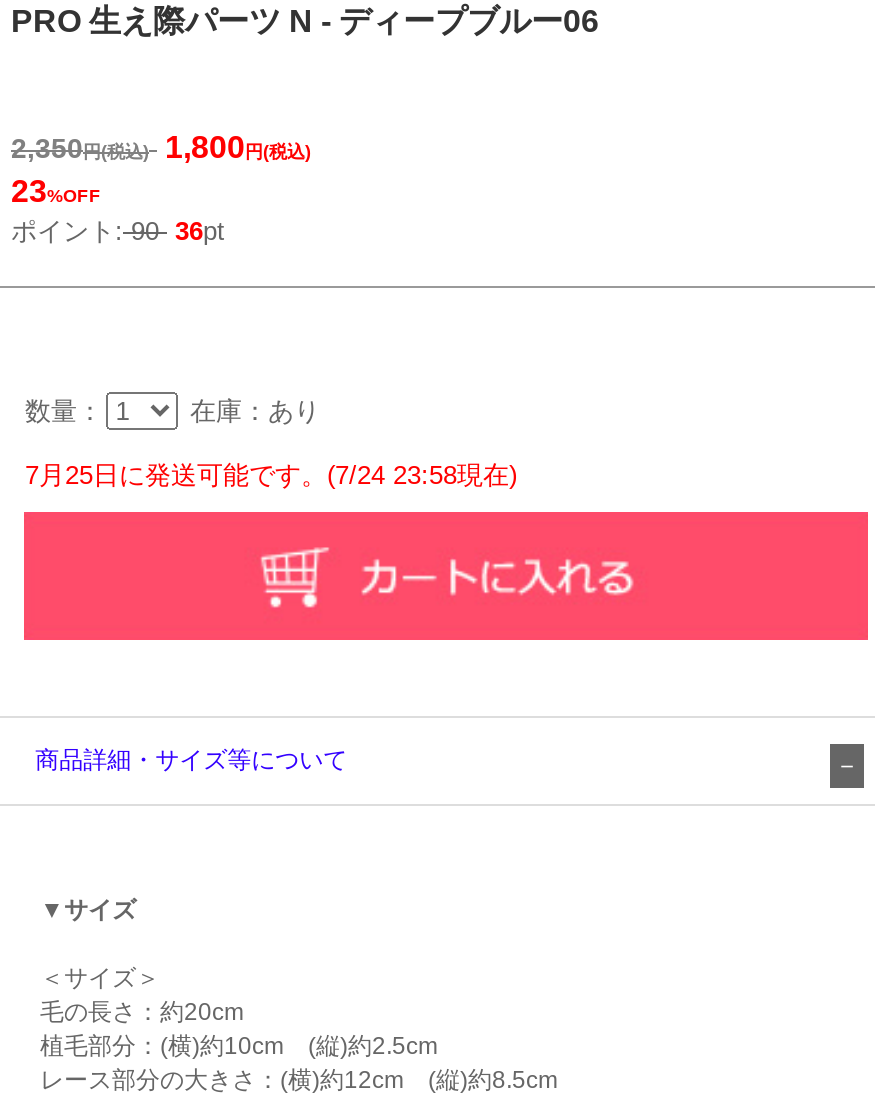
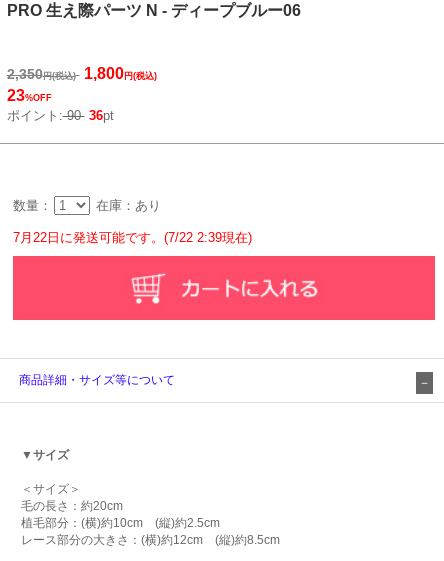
- 7月25日に発送可能です。(7/24 23:58現在)
+ 7月22日に発送可能です。(7/22 2:39現在)
